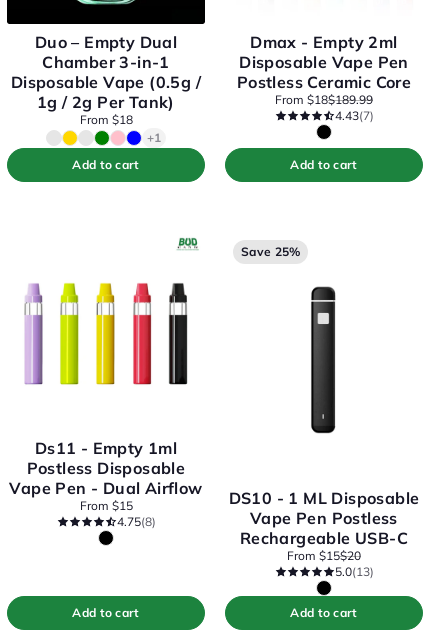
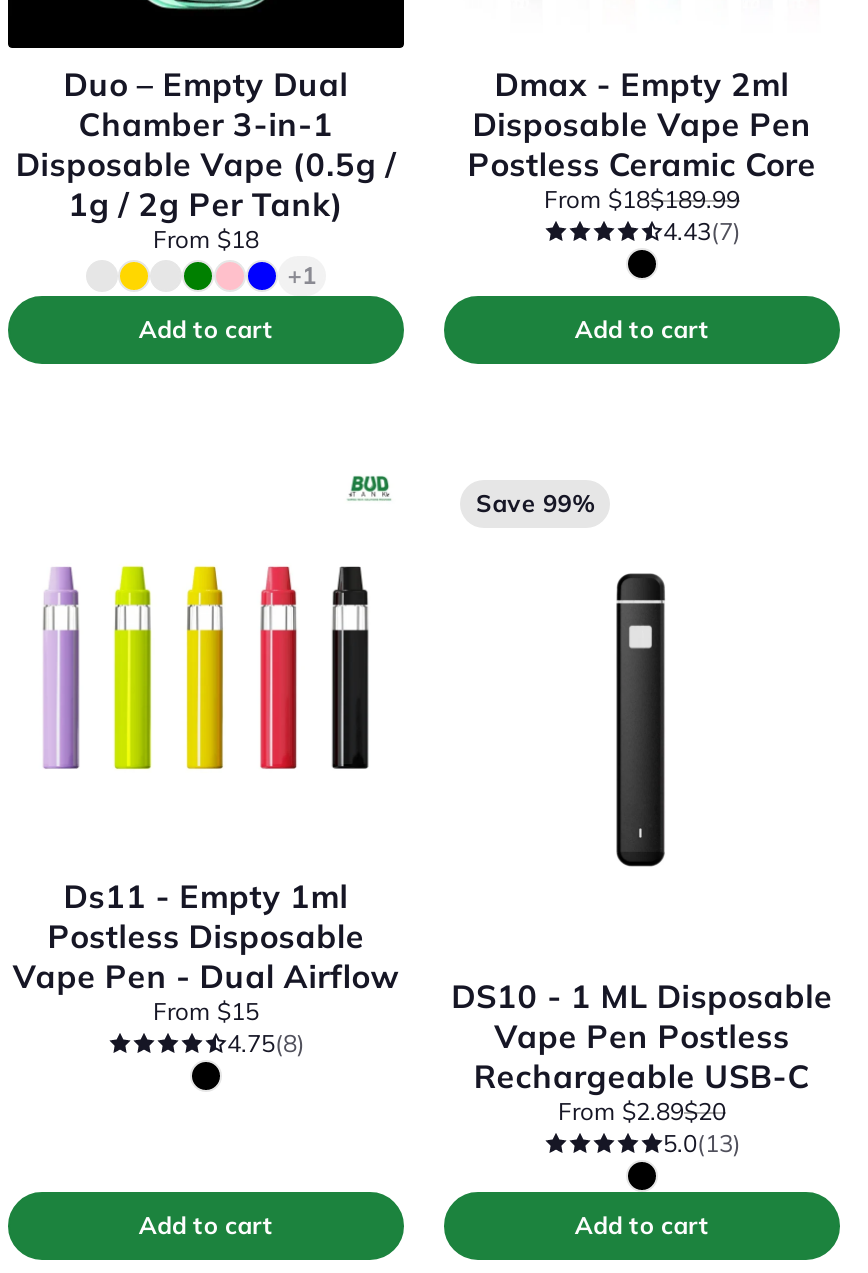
- Save 25%
+ Save 99%

- From $15$20
+ From $2.89$20
